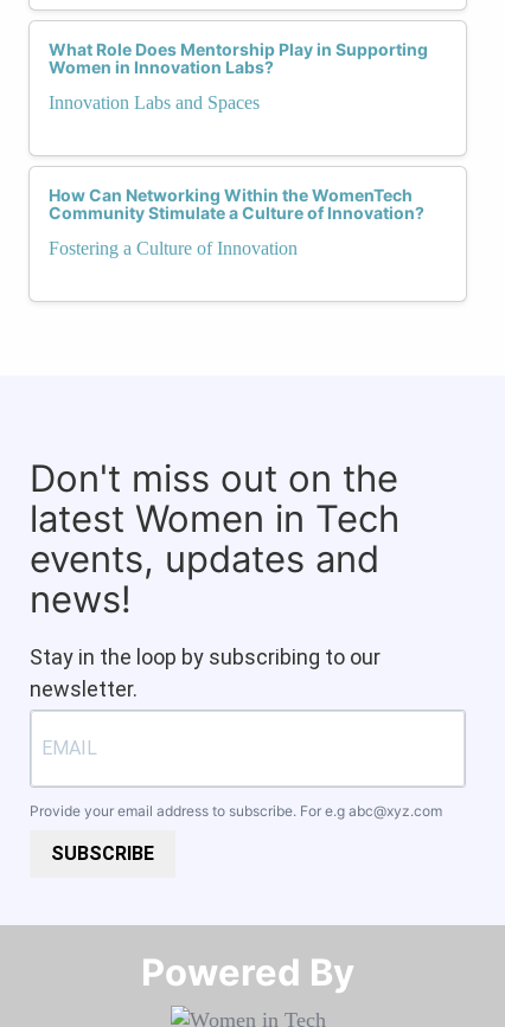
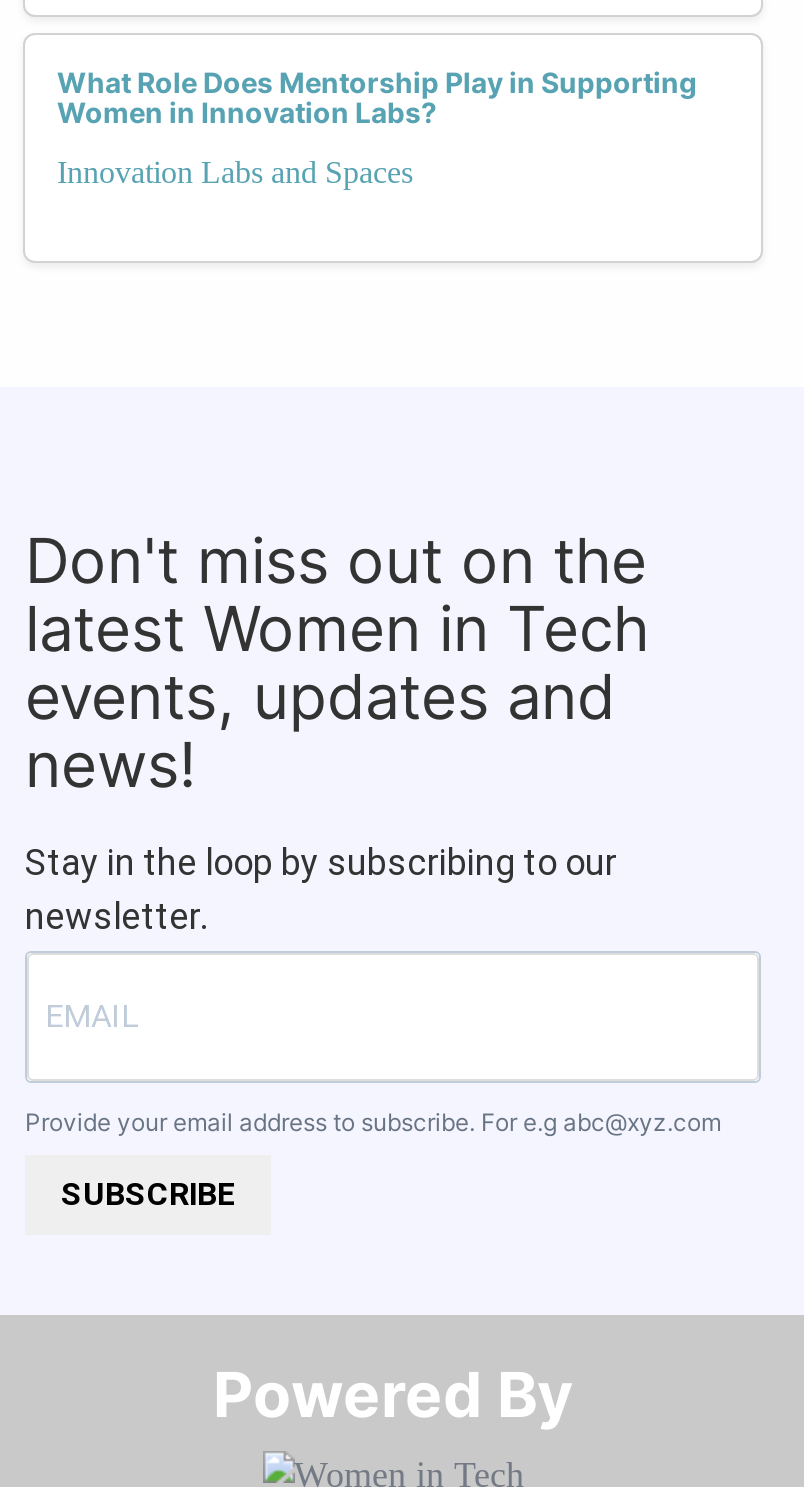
- How Can Networking Within the WomenTech
- Community Stimulate a Culture of Innovation?
- Fostering a Culture of Innovation
